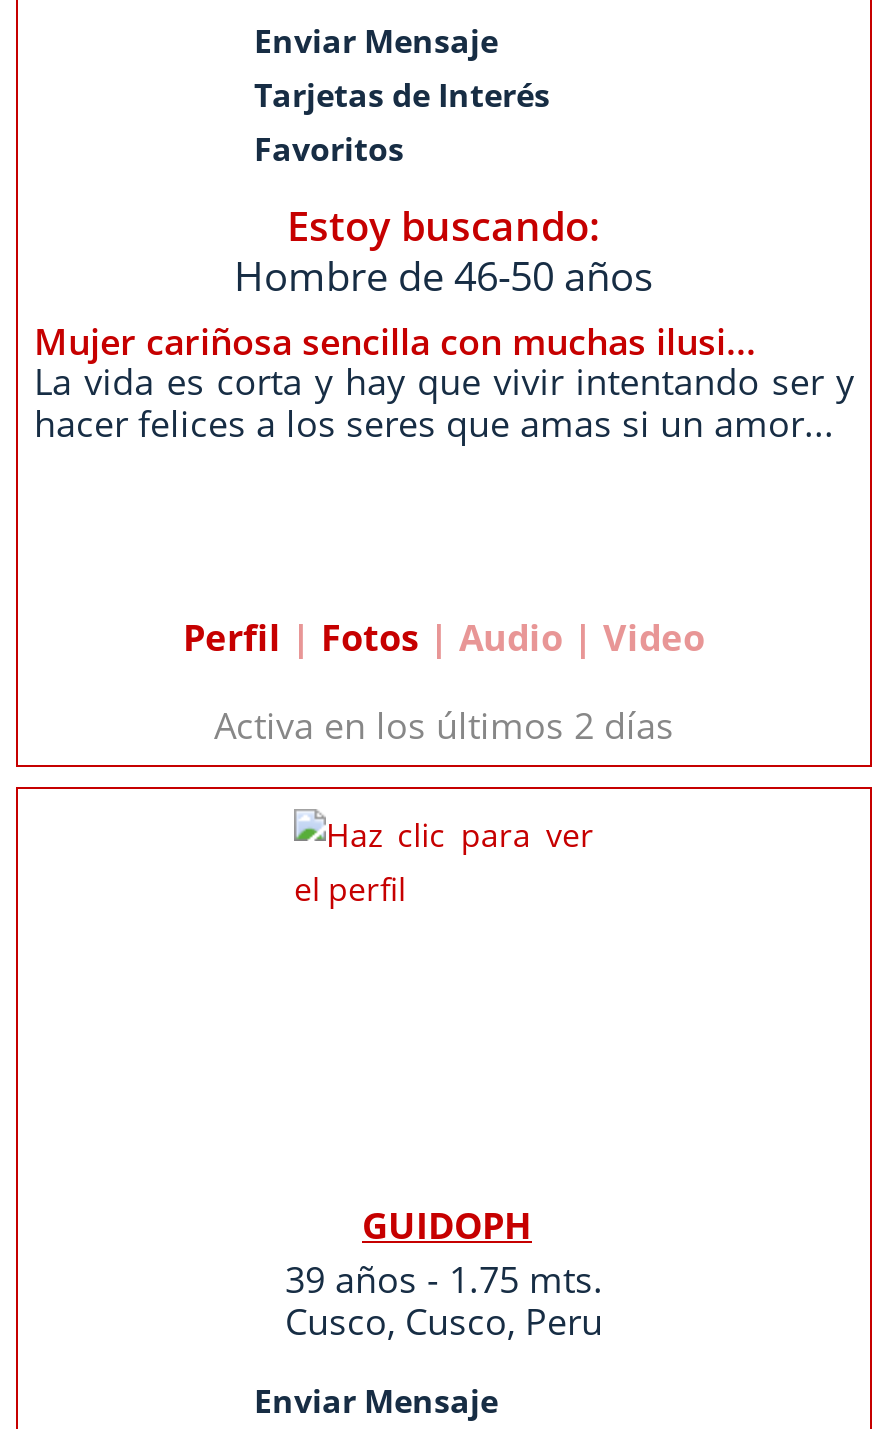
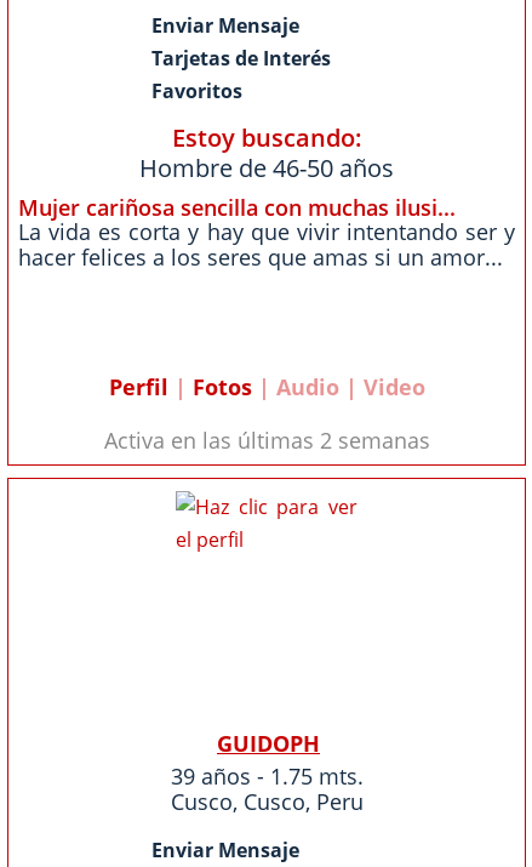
- Activa en los últimos 2 días
+ Activa en las últimas 2 semanas
